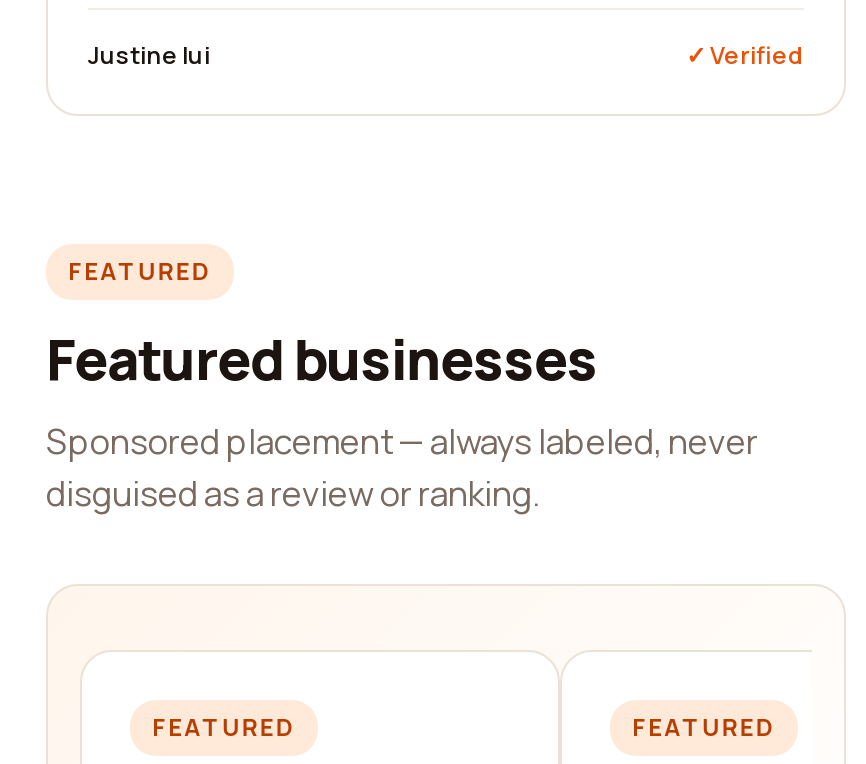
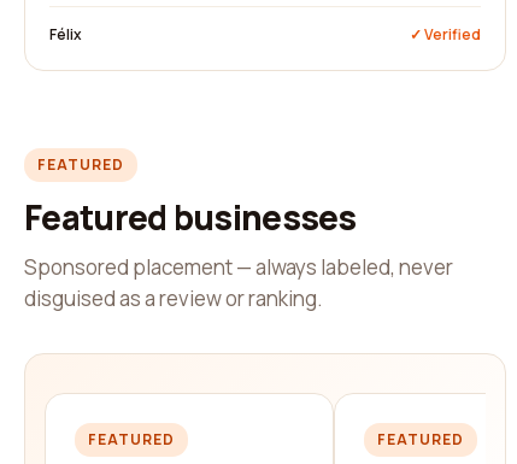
- Justine lui
+ Félix
